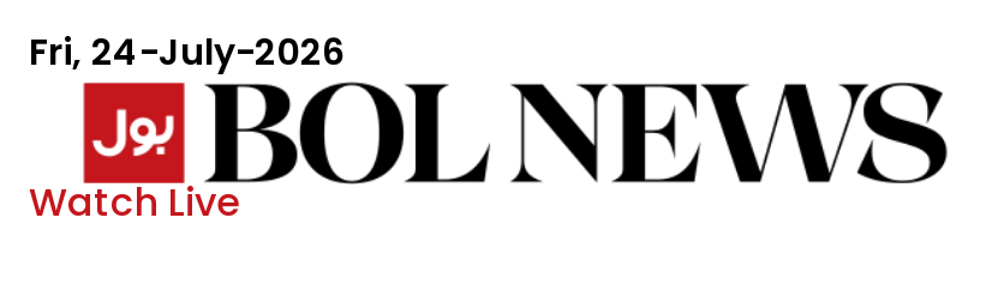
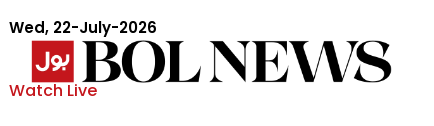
- Fri, 24-July-2026
+ Wed, 22-July-2026
